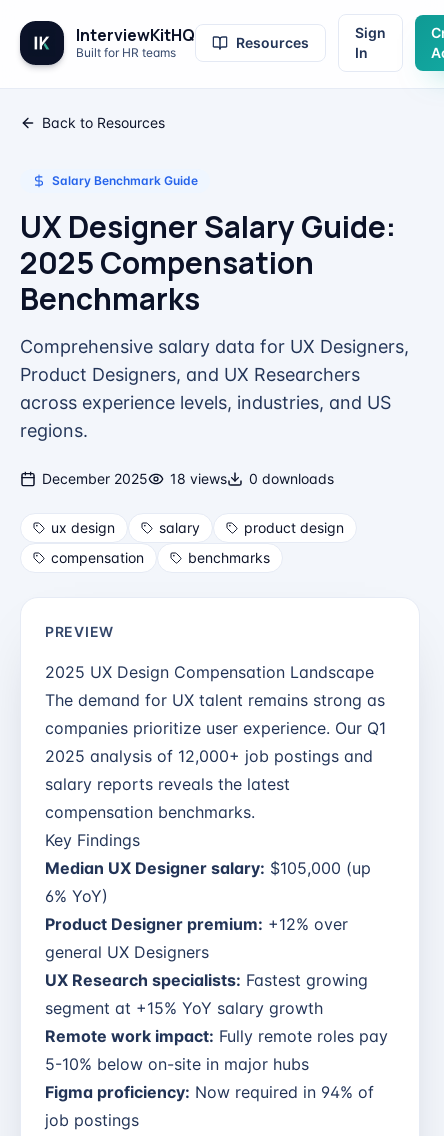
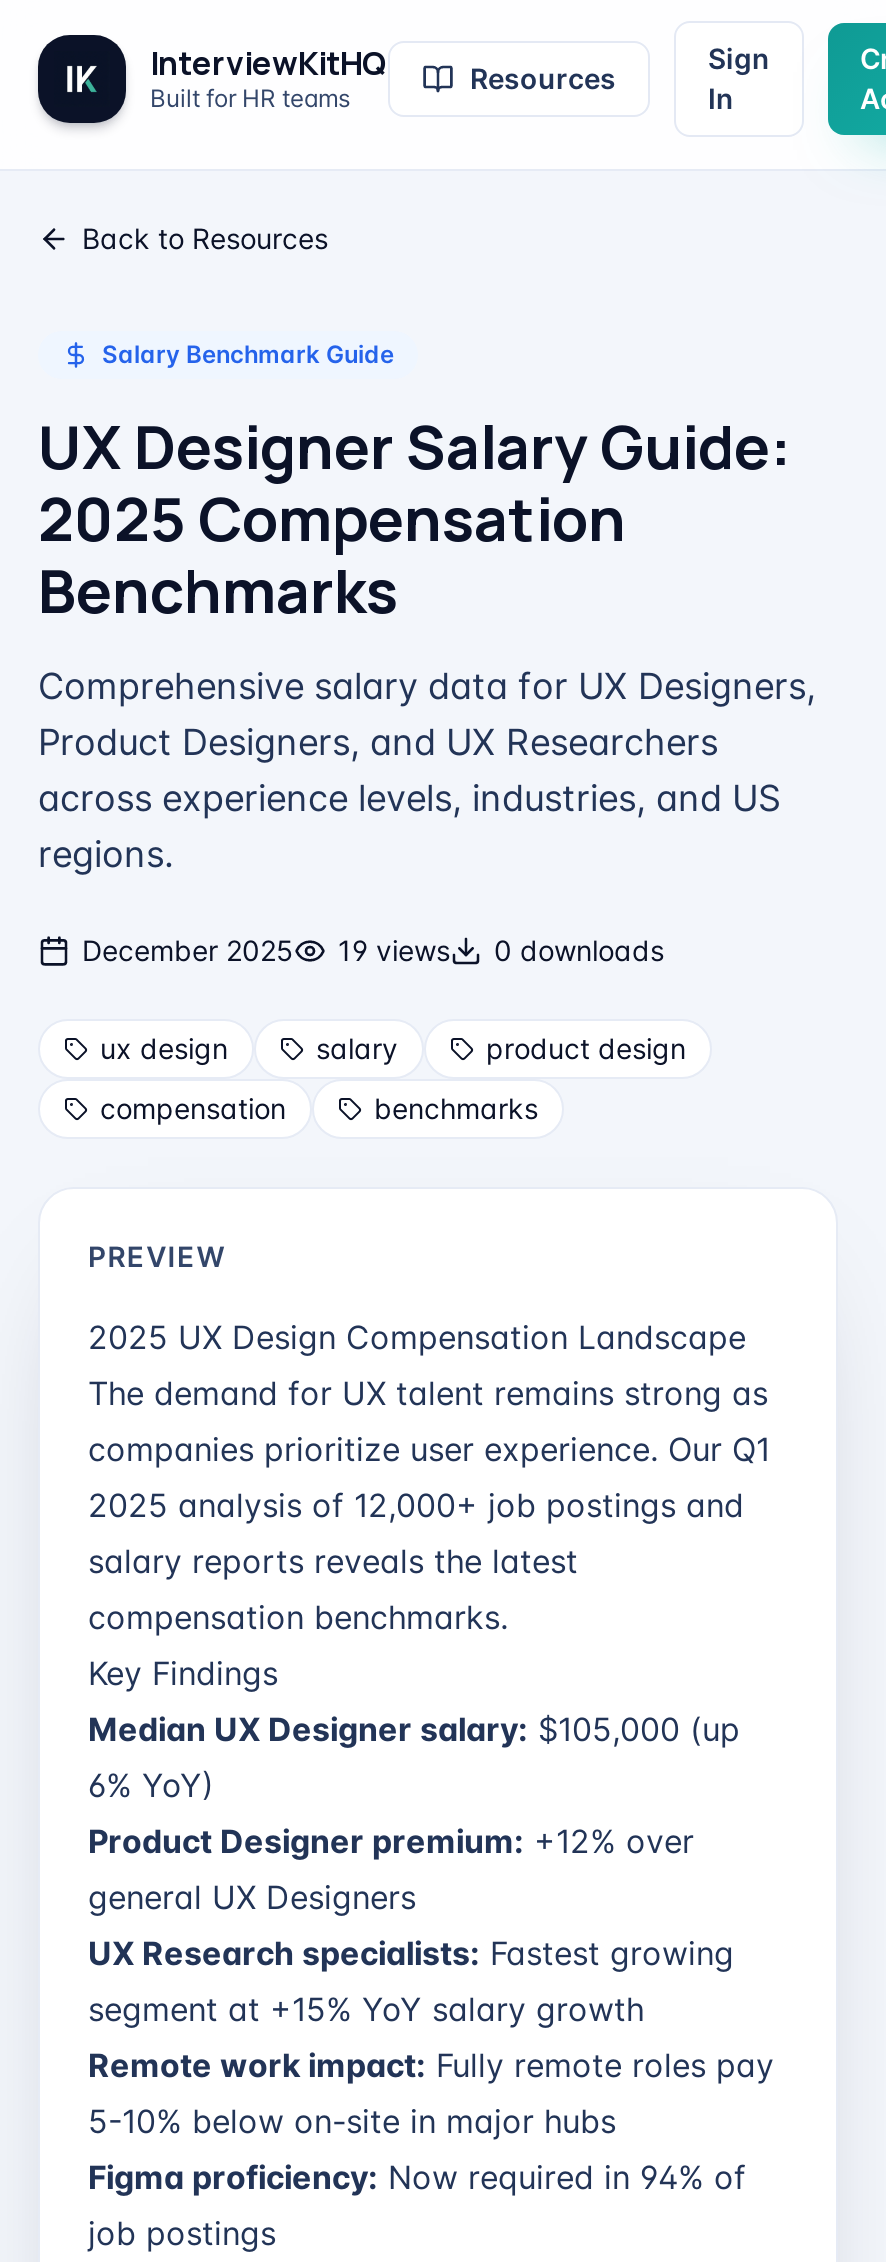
- December 2025 18 views 0 downloads
+ December 2025 19 views 0 downloads
